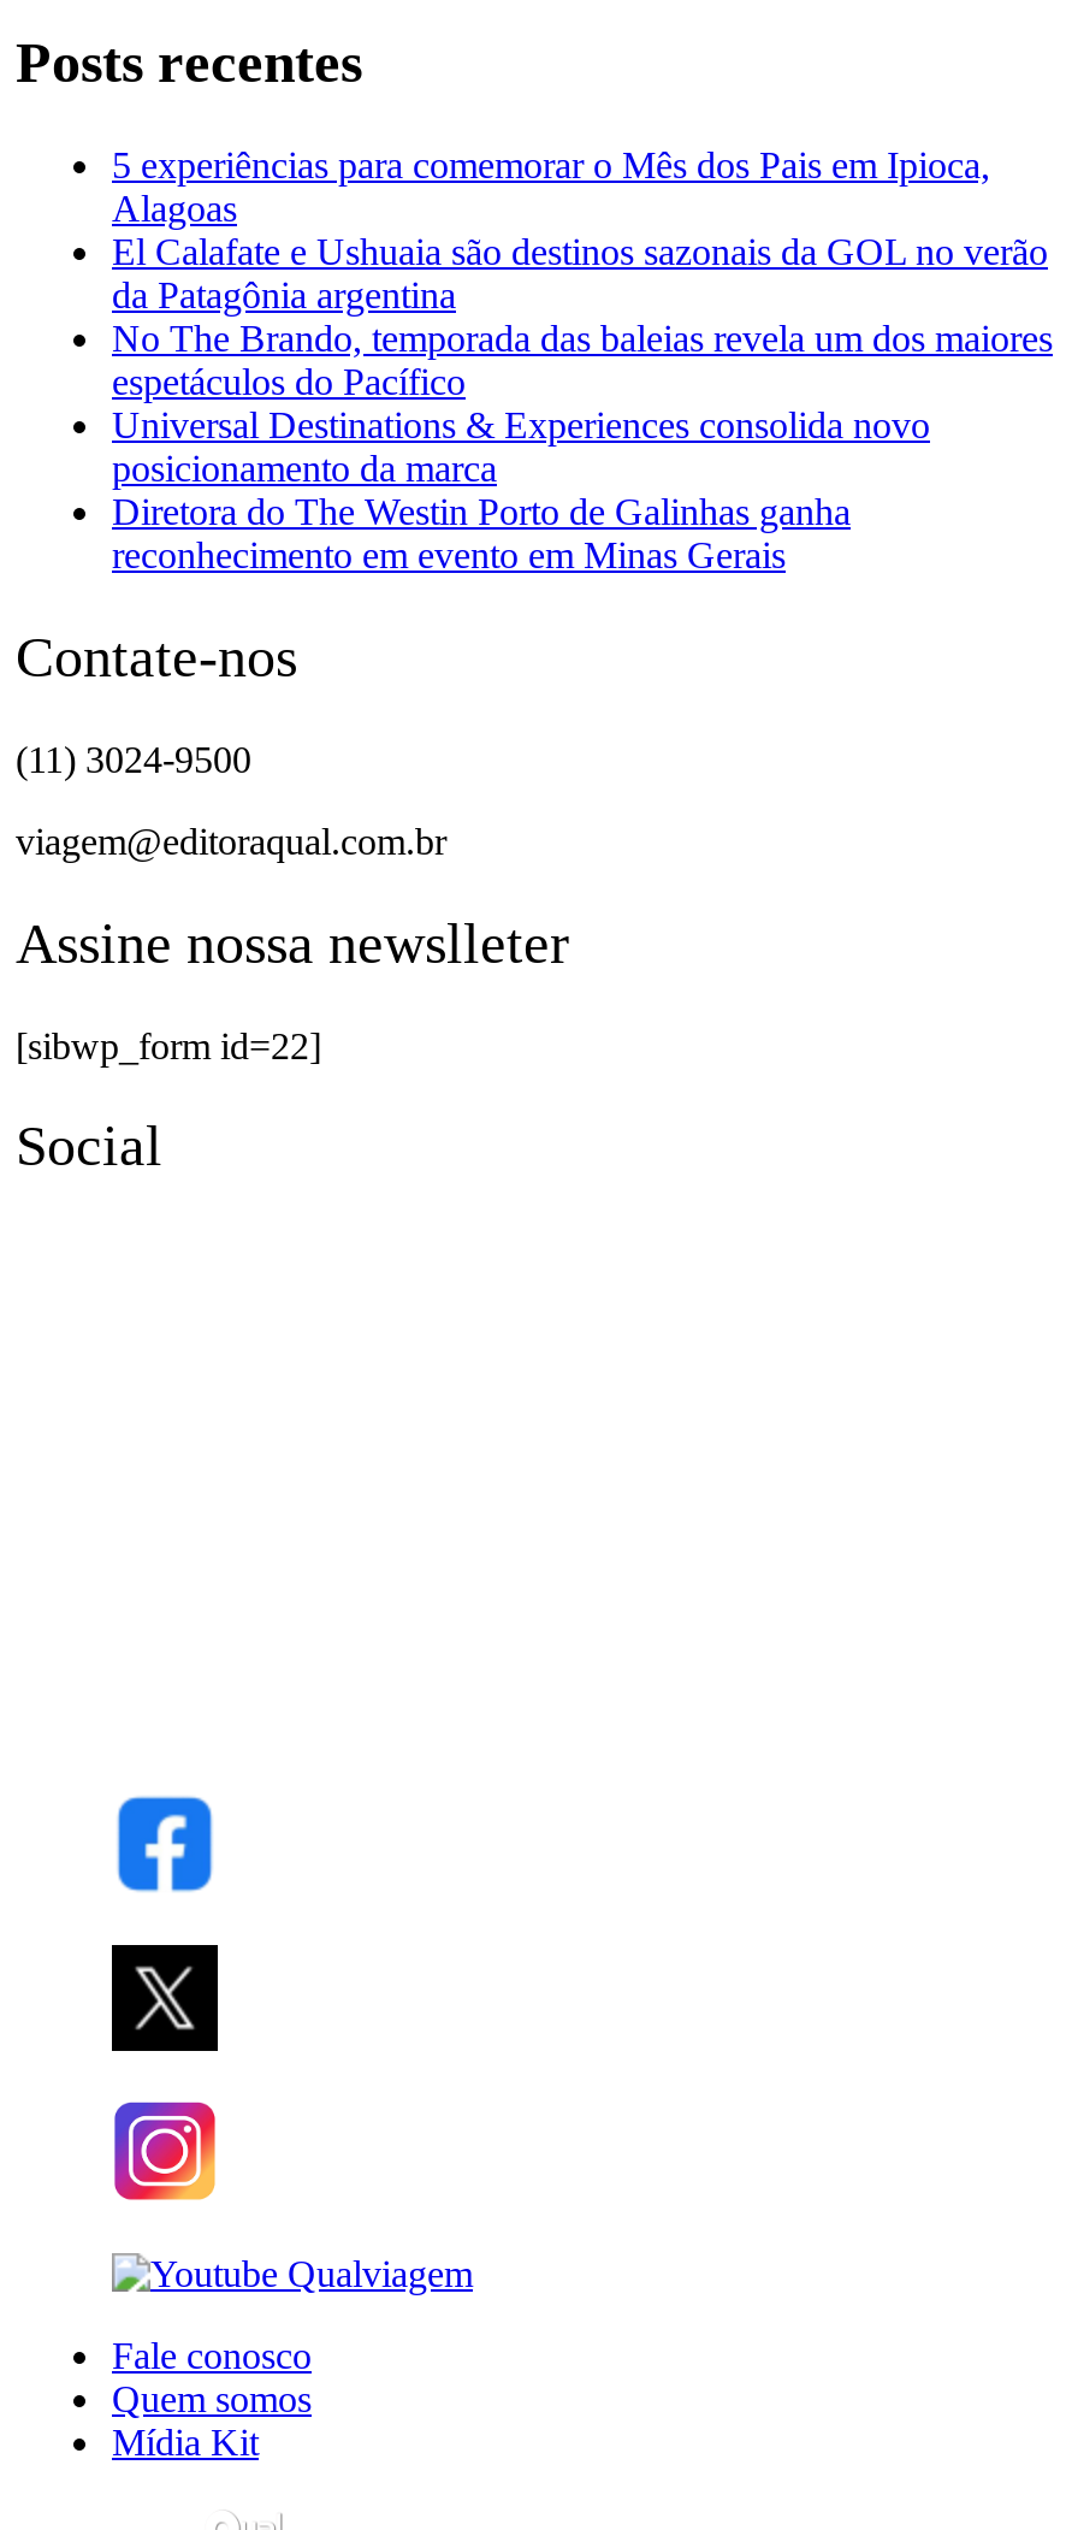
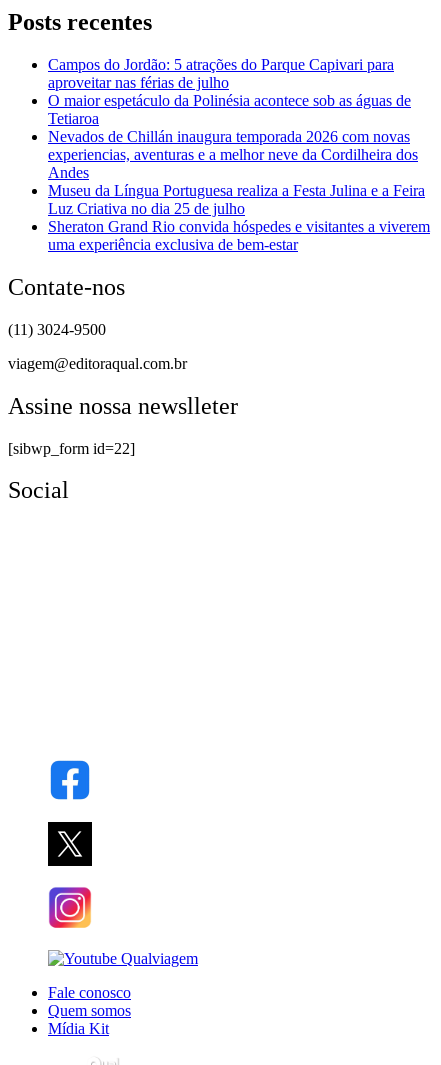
- 5 experiências para comemorar o Mês dos Pais em Ipioca,
- Alagoas
- El Calafate e Ushuaia são destinos sazonais da GOL no verão
- da Patagônia argentina
- No The Brando, temporada das baleias revela um dos maiores
- espetáculos do Pacífico
- Universal Destinations & Experiences consolida novo
- posicionamento da marca
- Diretora do The Westin Porto de Galinhas ganha
- reconhecimento em evento em Minas Gerais
+ Campos do Jordão: 5 atrações do Parque Capivari para
+ aproveitar nas férias de julho
+ O maior espetáculo da Polinésia acontece sob as águas de
+ Tetiaroa
+ Nevados de Chillán inaugura temporada 2026 com novas
+ experiencias, aventuras e a melhor neve da Cordilheira dos
+ Andes
+ Museu da Língua Portuguesa realiza a Festa Julina e a Feira
+ Luz Criativa no dia 25 de julho
+ Sheraton Grand Rio convida hóspedes e visitantes a viverem
+ uma experiência exclusiva de bem-estar
